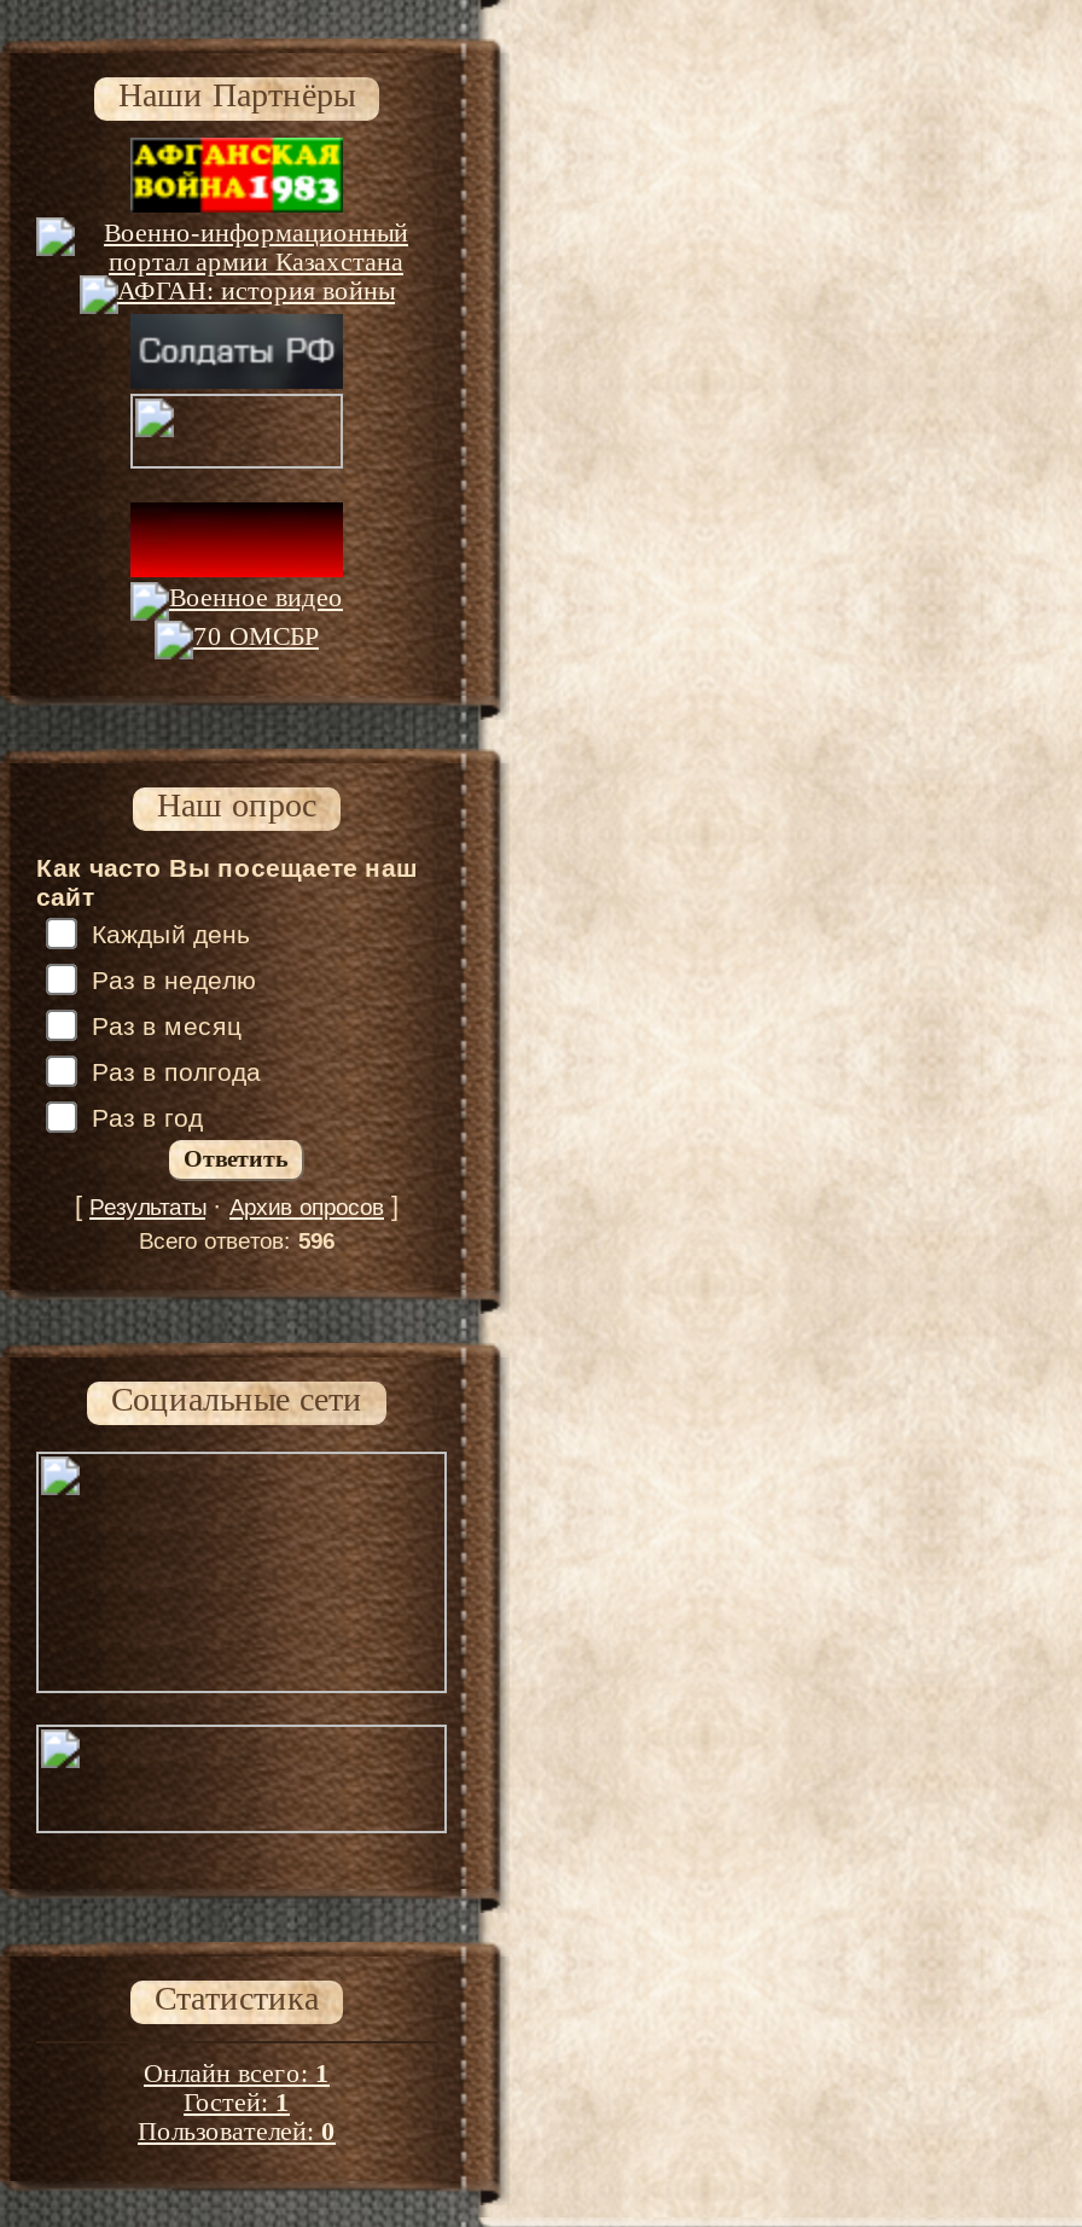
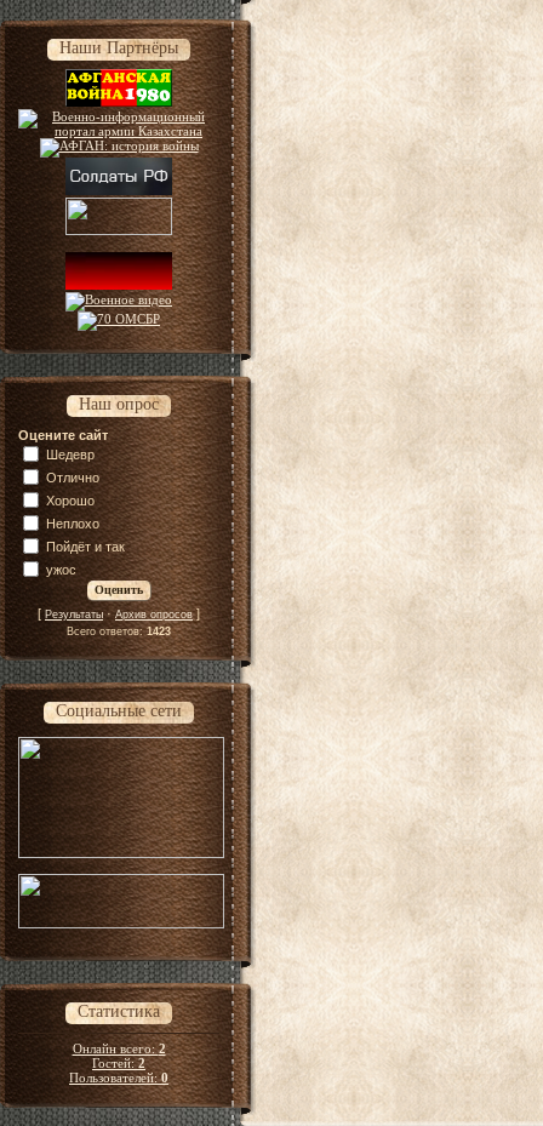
- Как часто Вы посещаете наш
- сайт
- Каждый день
- Раз в неделю
- Раз в месяц
- Раз в полгода
- Раз в год
+ Оцените сайт
+ Шедевр
+ Отлично
+ Хорошо
+ Неплохо
+ Пойдёт и так
+ ужос

- Всего ответов: 596
+ Всего ответов: 1423

- Онлайн всего: 1
+ Онлайн всего: 2

- Гостей:1
+ Гостей:2
